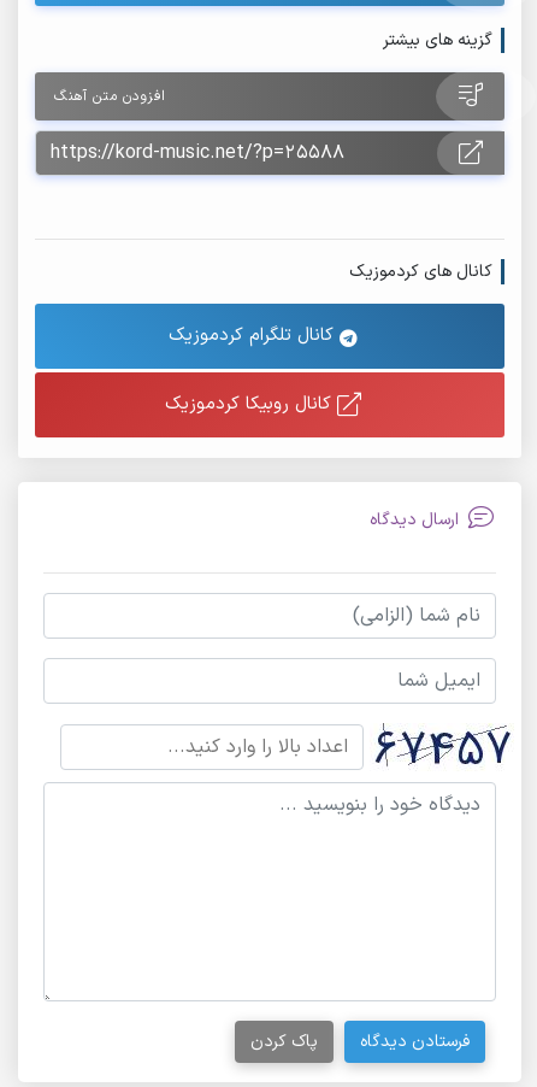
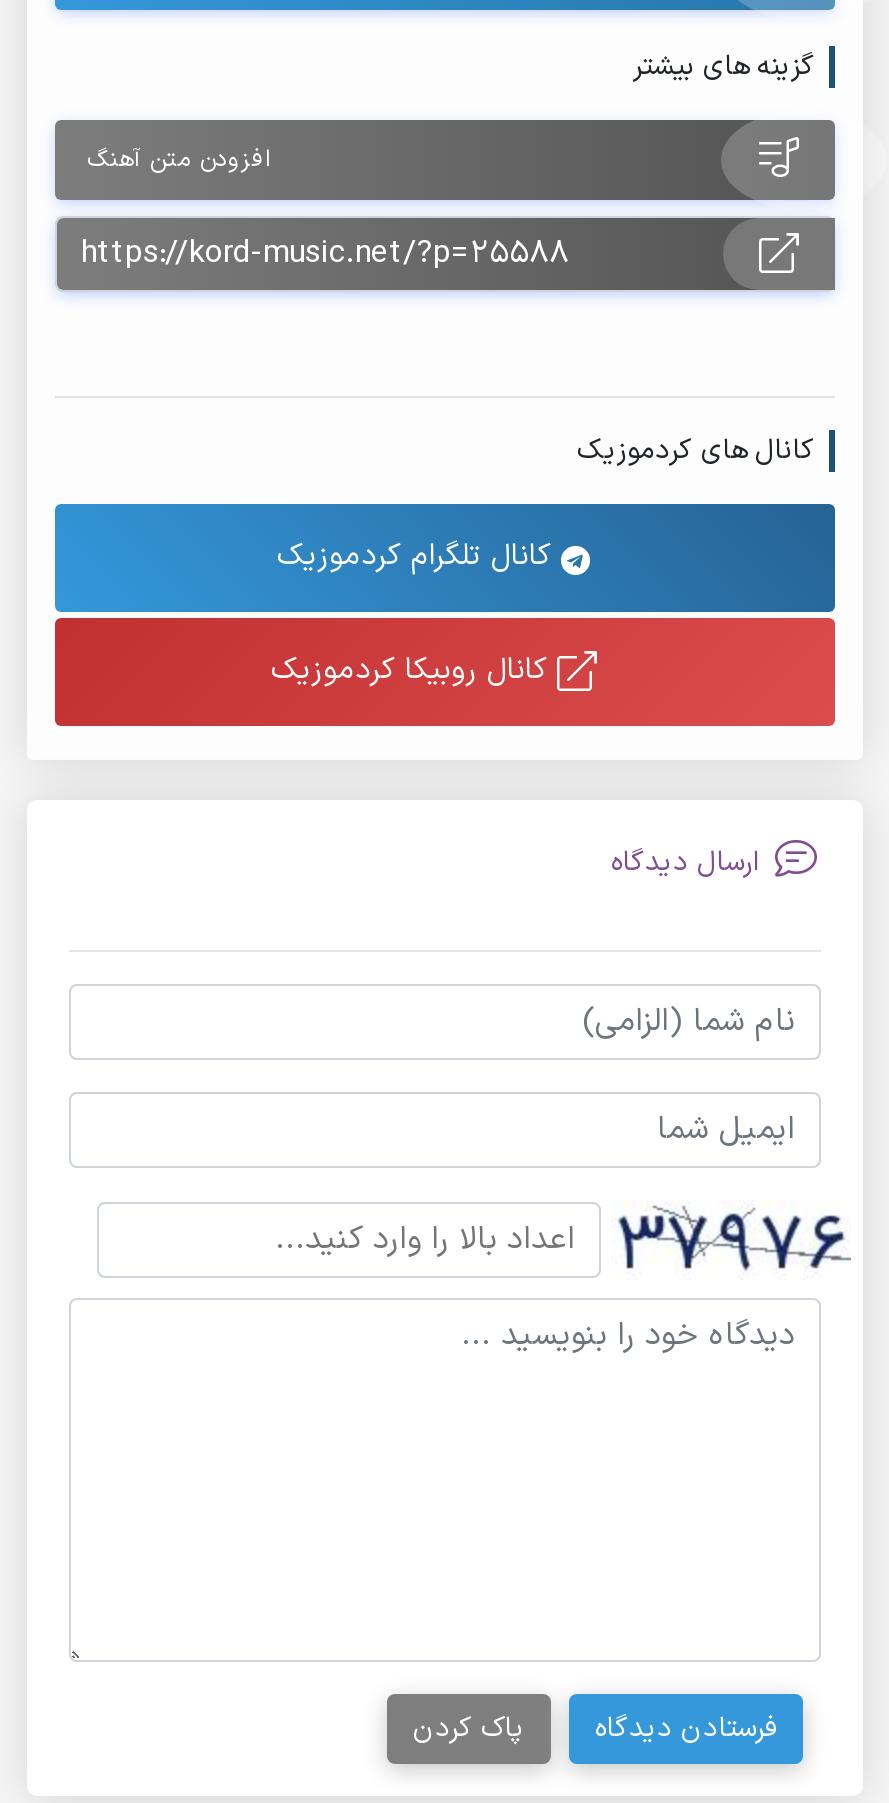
- [image]
+ [image]
